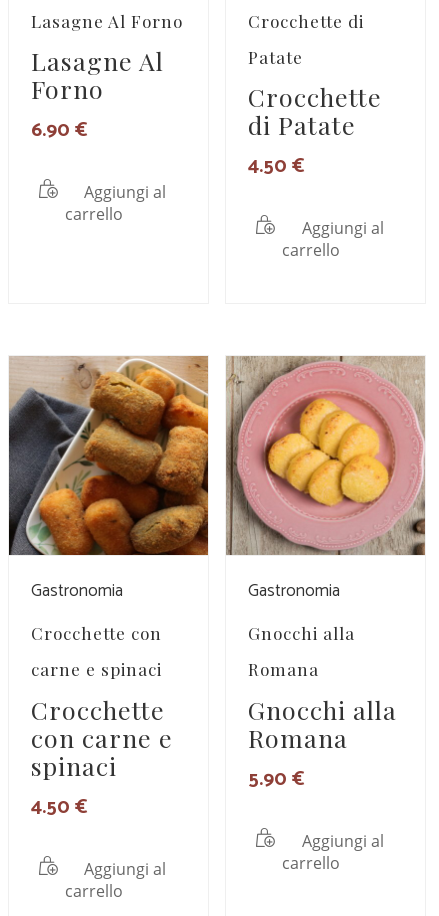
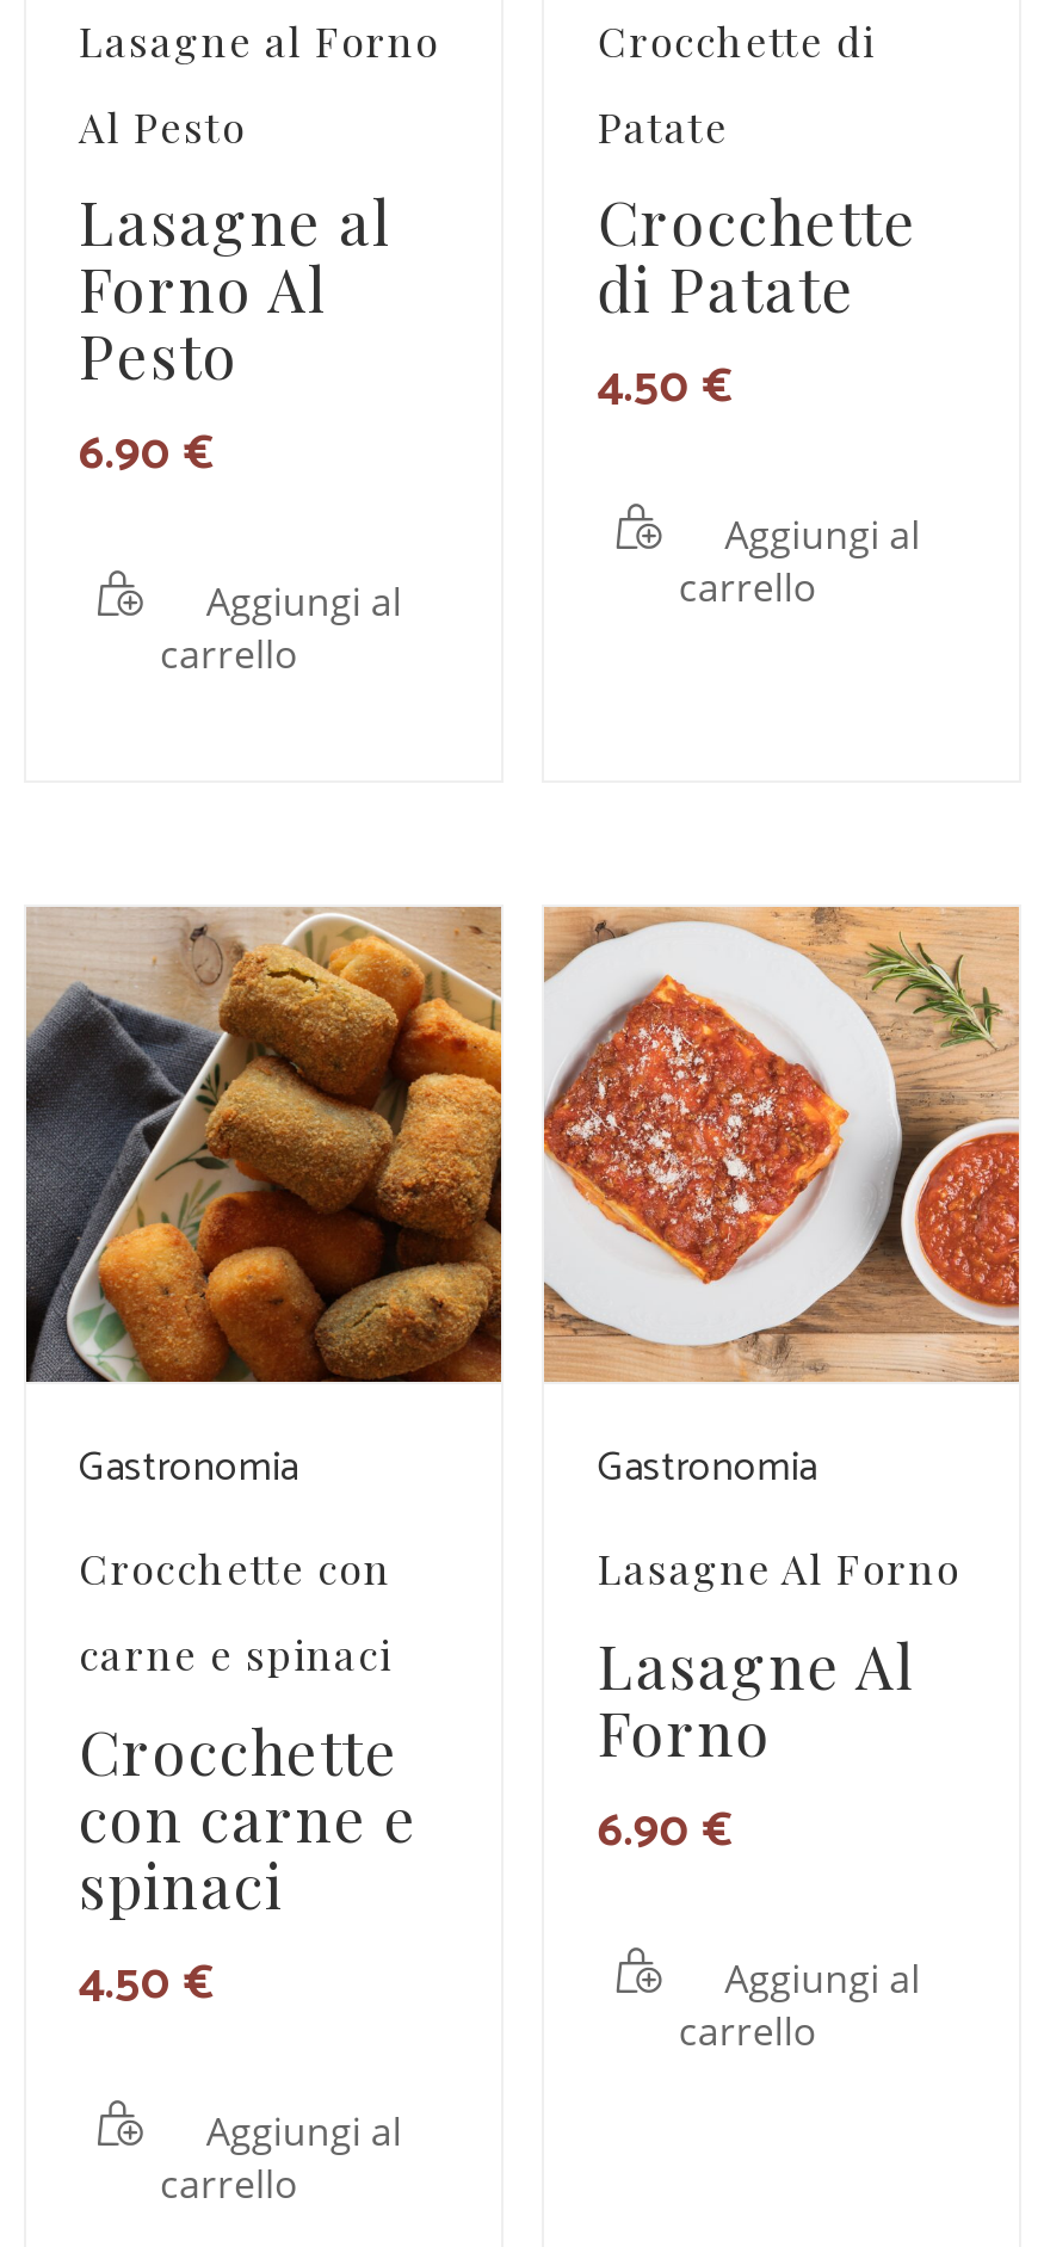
moved down: Lasagne Al Forno | Lasagne Al | Forno

+ Lasagne al Forno
+ Al Pesto
+ Lasagne al
+ Forno Al
+ Pesto

moved down: 6.90 € | Aggiungi al | carrello

- [image]
+ [image]

- Gnocchi alla
- Romana
- Gnocchi alla
- Romana
- 5.90 €
+ 6.90 €
